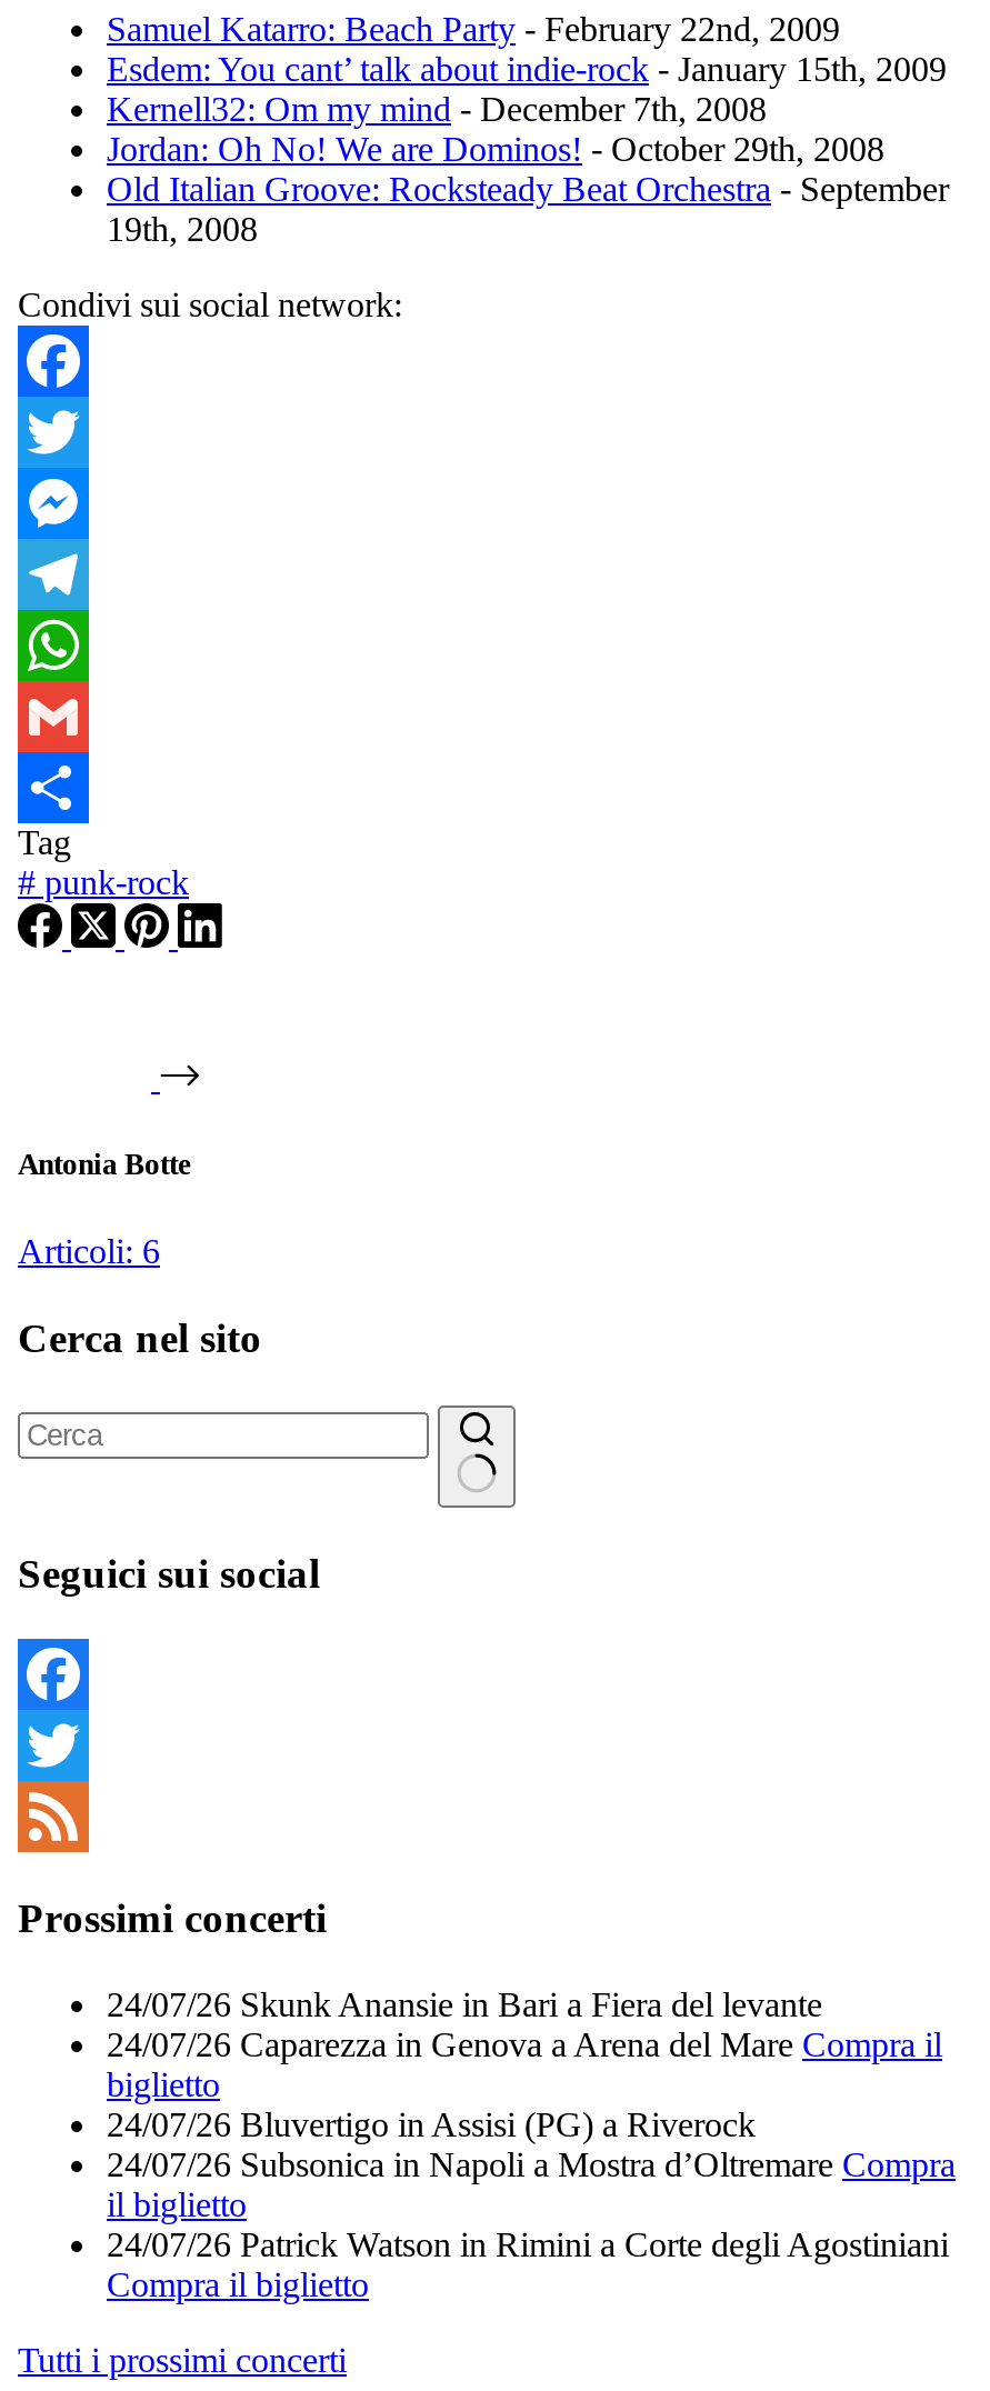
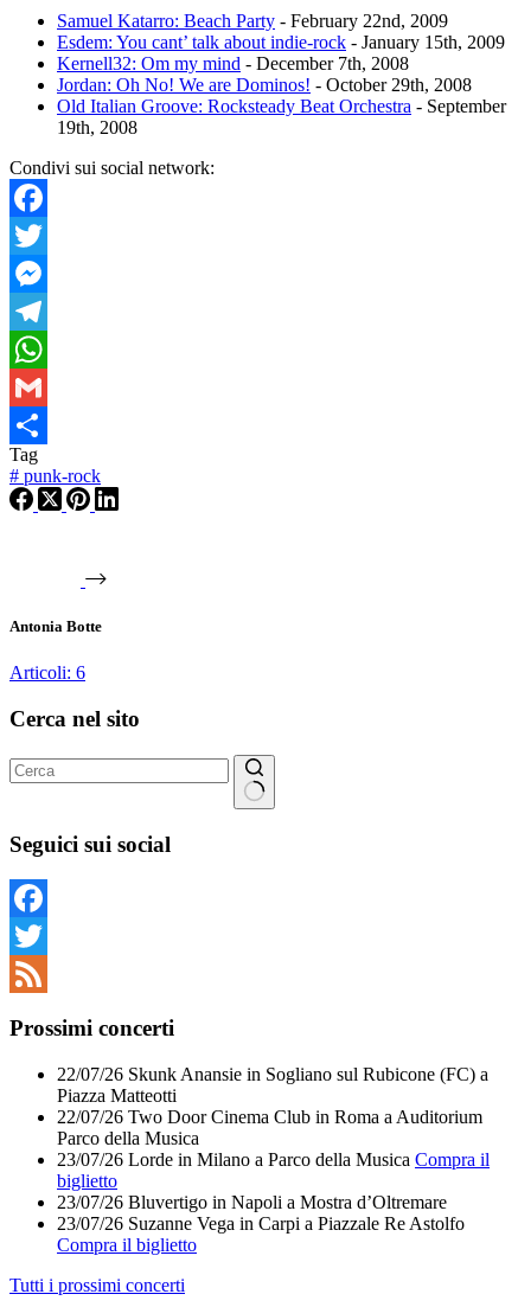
- 24/07/26 Skunk Anansie in Bari a Fiera del levante
- 24/07/26 Caparezza in Genova a Arena del Mare Compra il
+ 22/07/26 Skunk Anansie in Sogliano sul Rubicone (FC) a
+ Piazza Matteotti
+ 22/07/26 Two Door Cinema Club in Roma a Auditorium
+ Parco della Musica
+ 23/07/26 Lorde in Milano a Parco della Musica Compra il

moved down: biglietto

- 24/07/26 Bluvertigo in Assisi (PG) a Riverock
- 24/07/26 Subsonica in Napoli a Mostra d’Oltremare Compra
- il biglietto
- 24/07/26 Patrick Watson in Rimini a Corte degli Agostiniani
+ 23/07/26 Bluvertigo in Napoli a Mostra d’Oltremare
+ 23/07/26 Suzanne Vega inCarpi a Piazzale Re Astolfo
